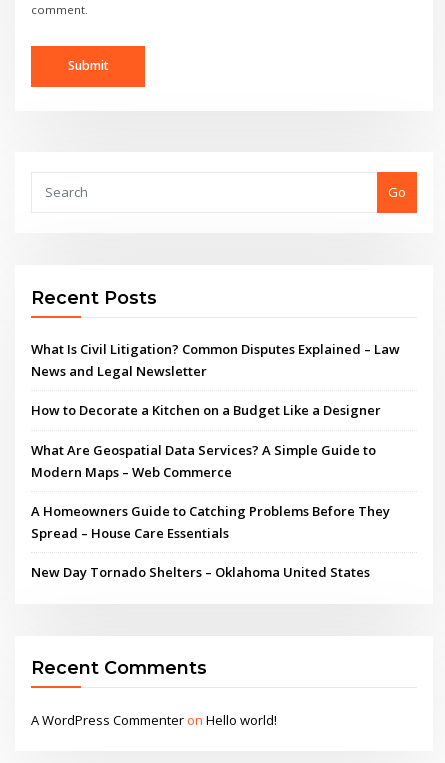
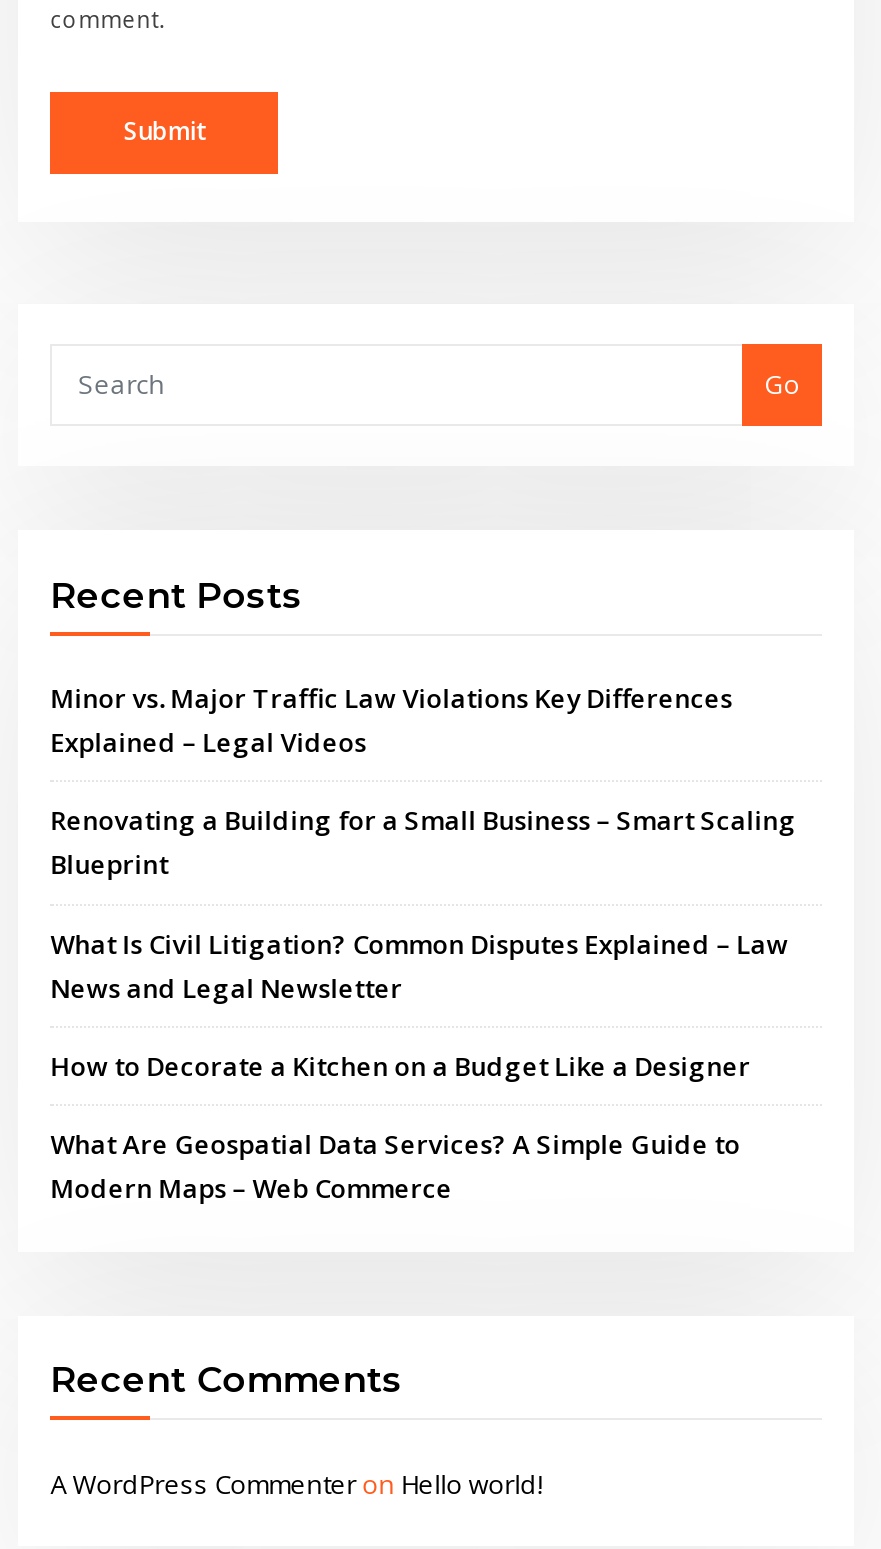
+ Minor vs. Major Traffic Law Violations Key Differences
+ Explained – Legal Videos
+ Renovating a Building for a Small Business – Smart Scaling
+ Blueprint

moved down: What Is Civil Litigation? Common Disputes Explained – Law | News and Legal Newsletter | How to Decorate a Kitchen on a Budget Like a Designer | What Are Geospatial Data Services? A Simple Guide to | Modern Maps – Web Commerce

- A Homeowners Guide to Catching Problems Before They
- Spread – House Care Essentials
- New Day Tornado Shelters – Oklahoma United States
